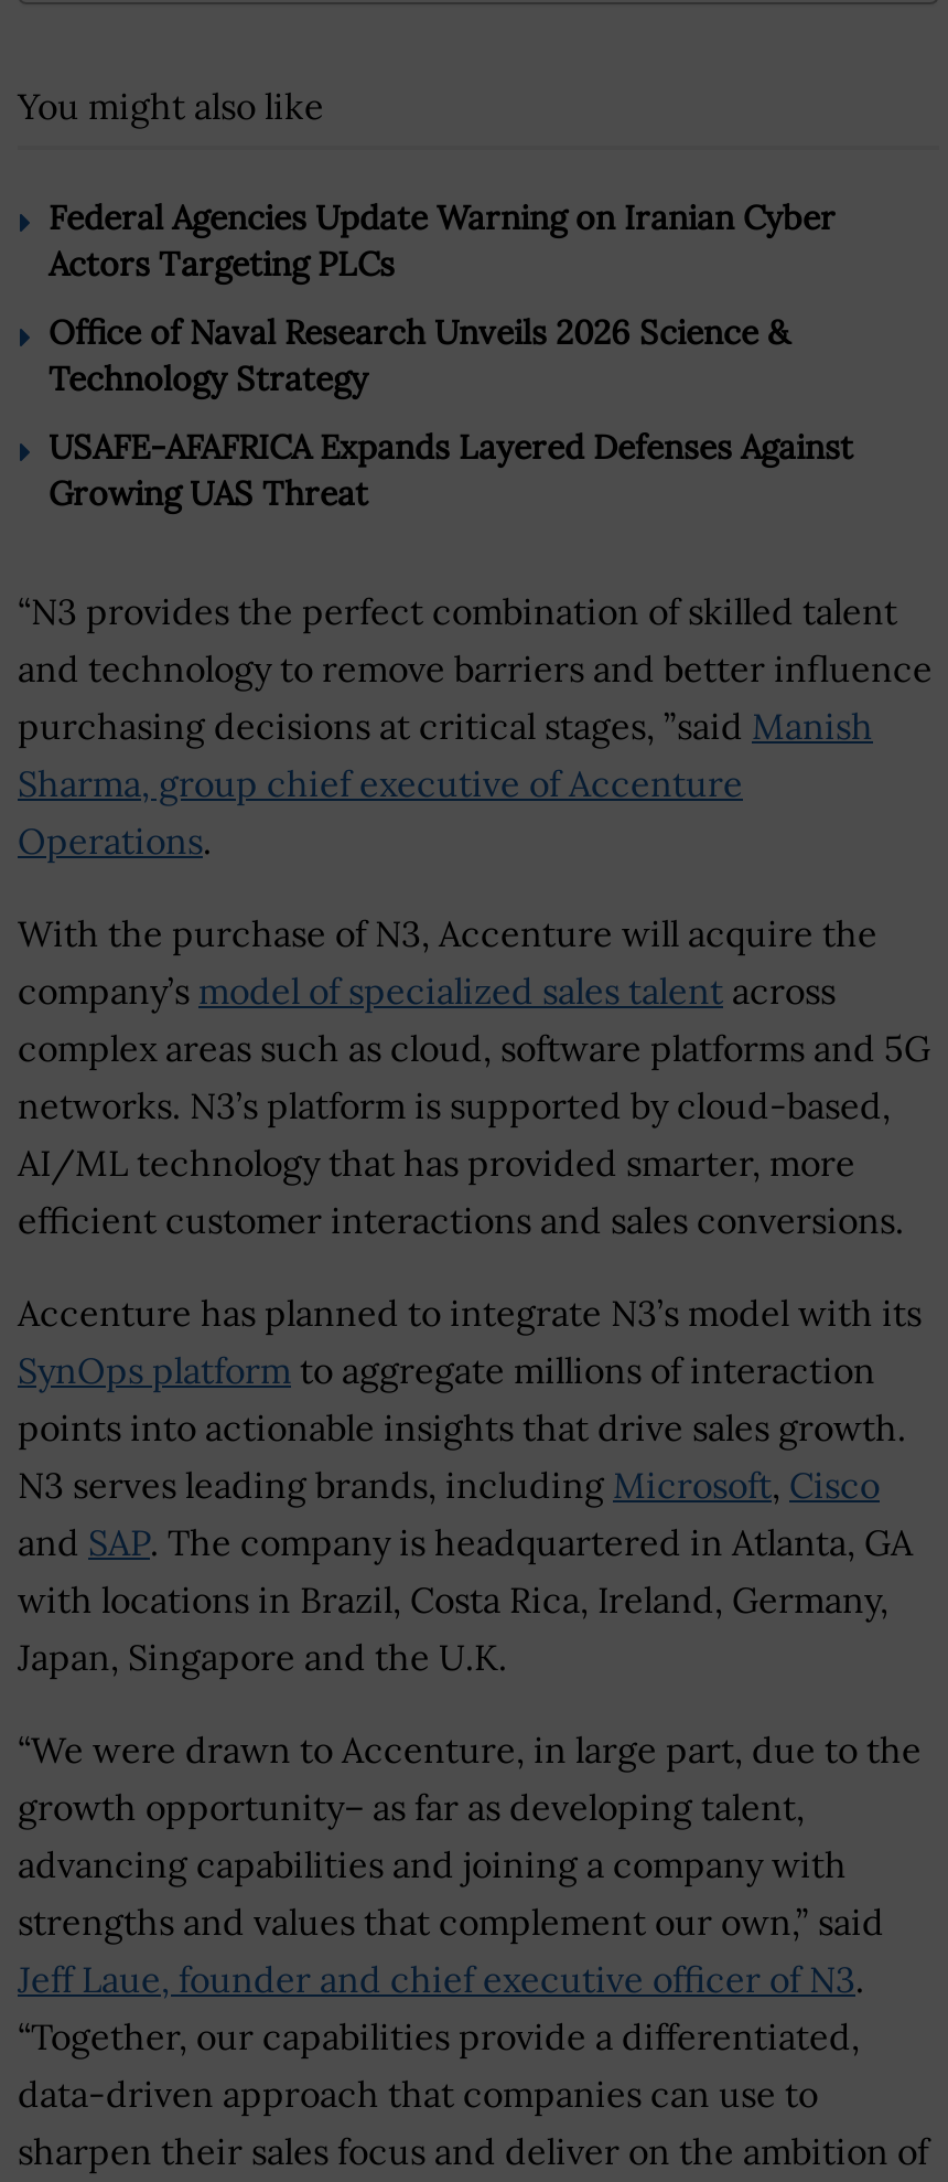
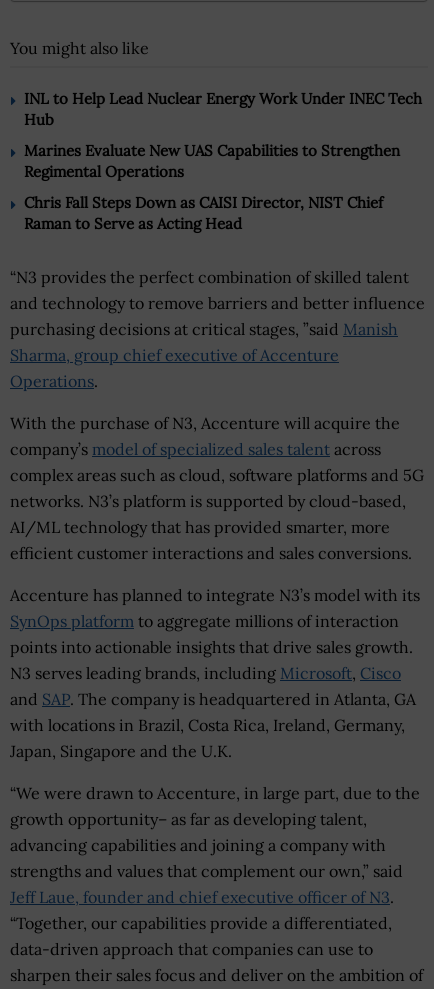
- Federal Agencies Update Warning on Iranian Cyber
- Actors Targeting PLCs
+ INL to Help Lead Nuclear Energy Work Under INEC Tech
+ Hub

- Office of Naval Research Unveils 2026 Science &
- Technology Strategy
+ Marines Evaluate New UAS Capabilities to Strengthen
+ Regimental Operations

- USAFE-AFAFRICA Expands Layered Defenses Against
- Growing UAS Threat
+ Chris Fall Steps Down as CAISI Director, NIST Chief
+ Raman to Serve as Acting Head
